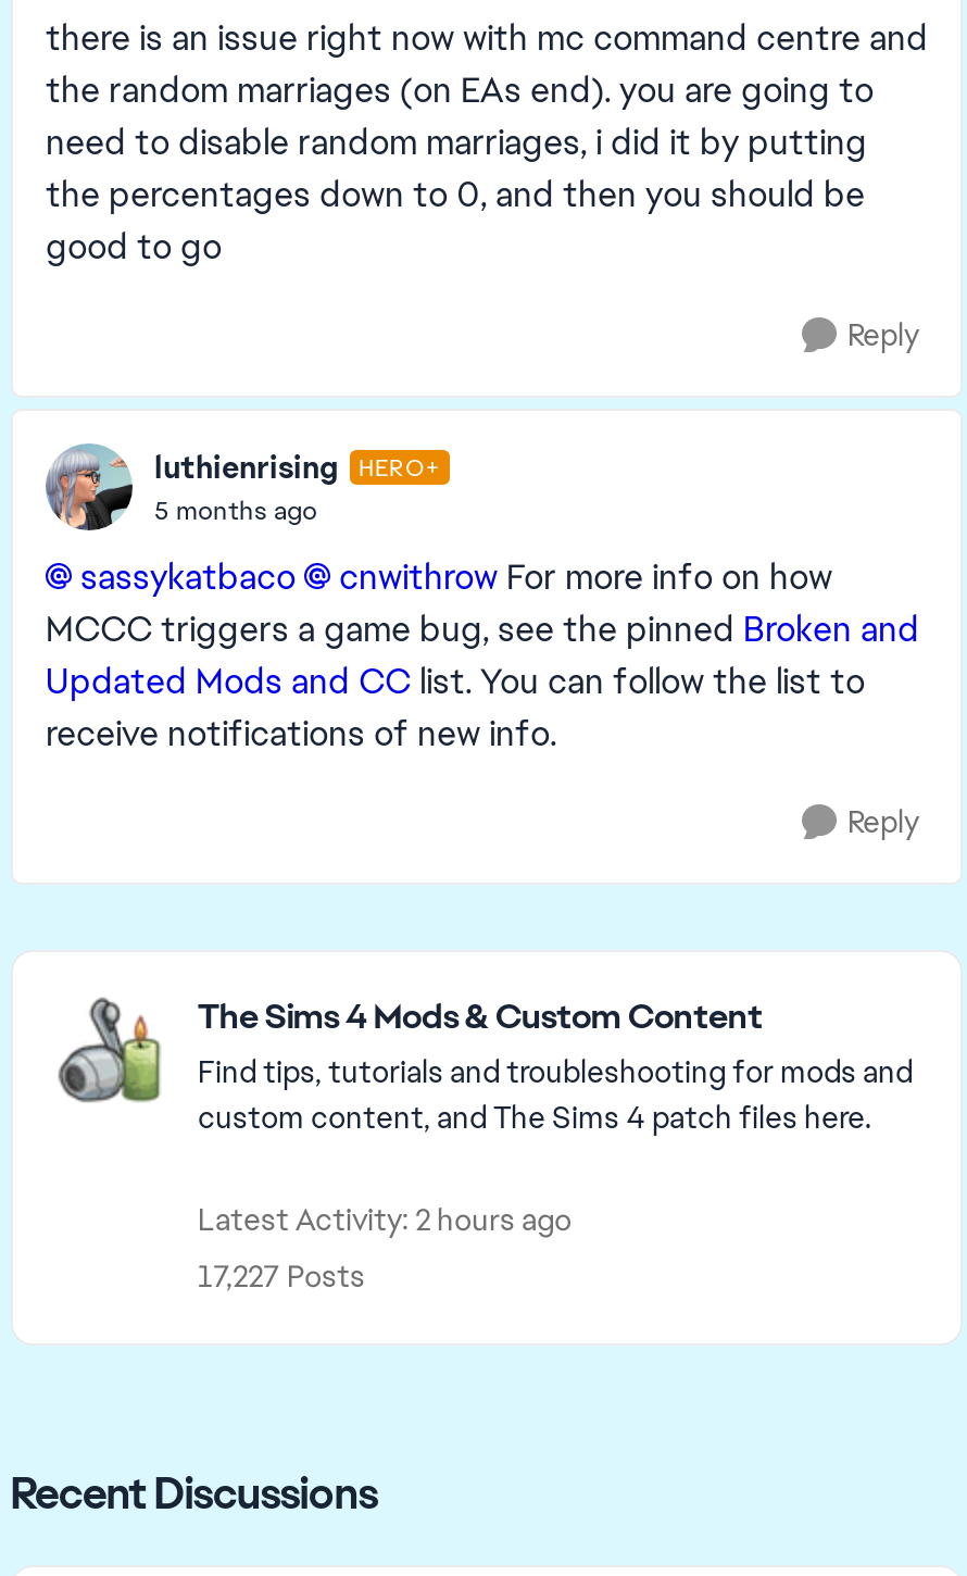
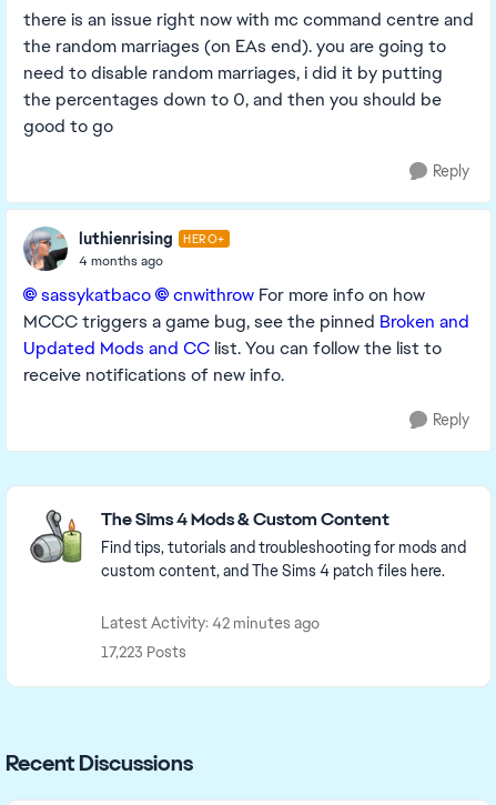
- 5 months ago
+ 4 months ago

- Latest Activity: 2 hours ago
+ Latest Activity: 42 minutes ago

- 17,227 Posts
+ 17,223 Posts
